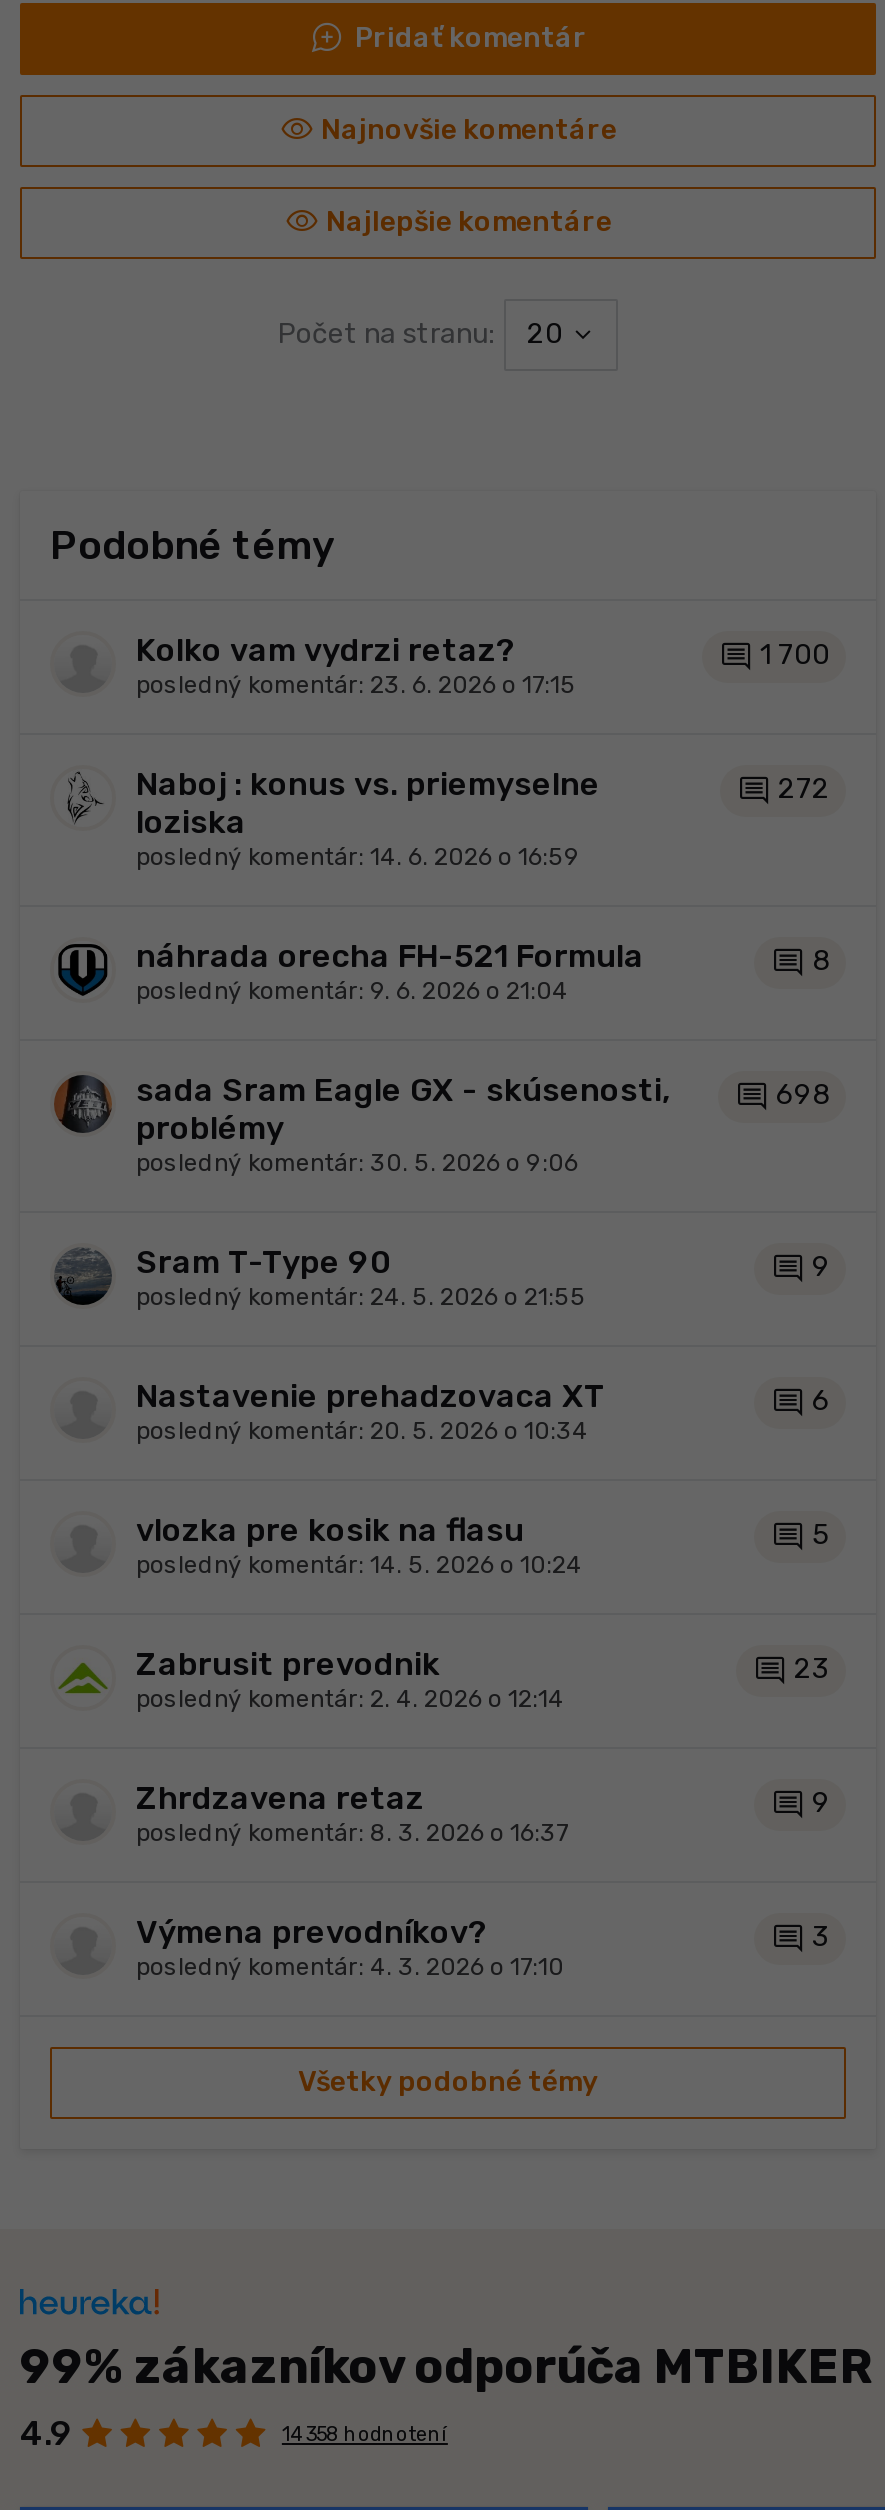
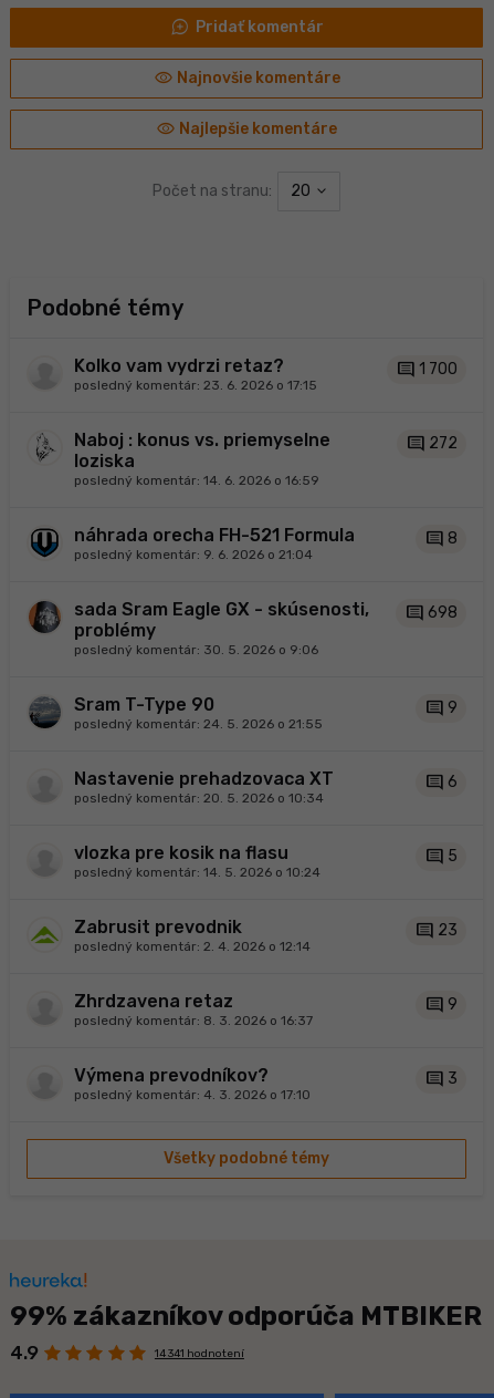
- 14 358 hodnotení
+ 14 341 hodnotení
